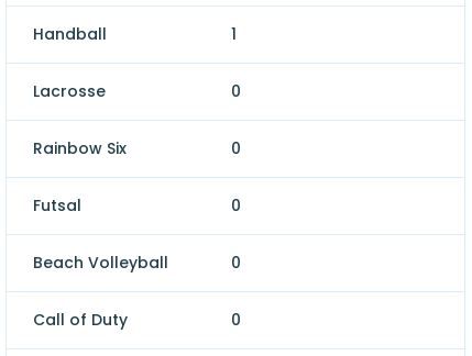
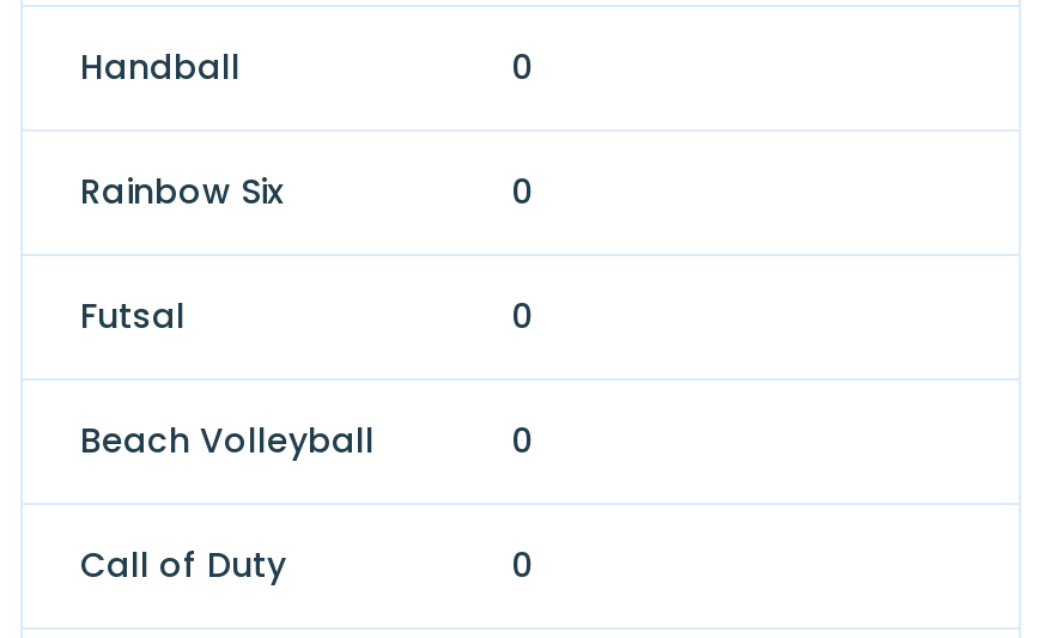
- 1
- Lacrosse
